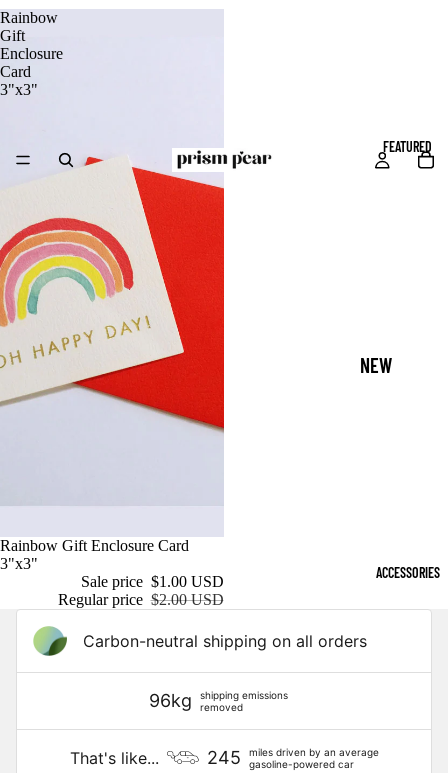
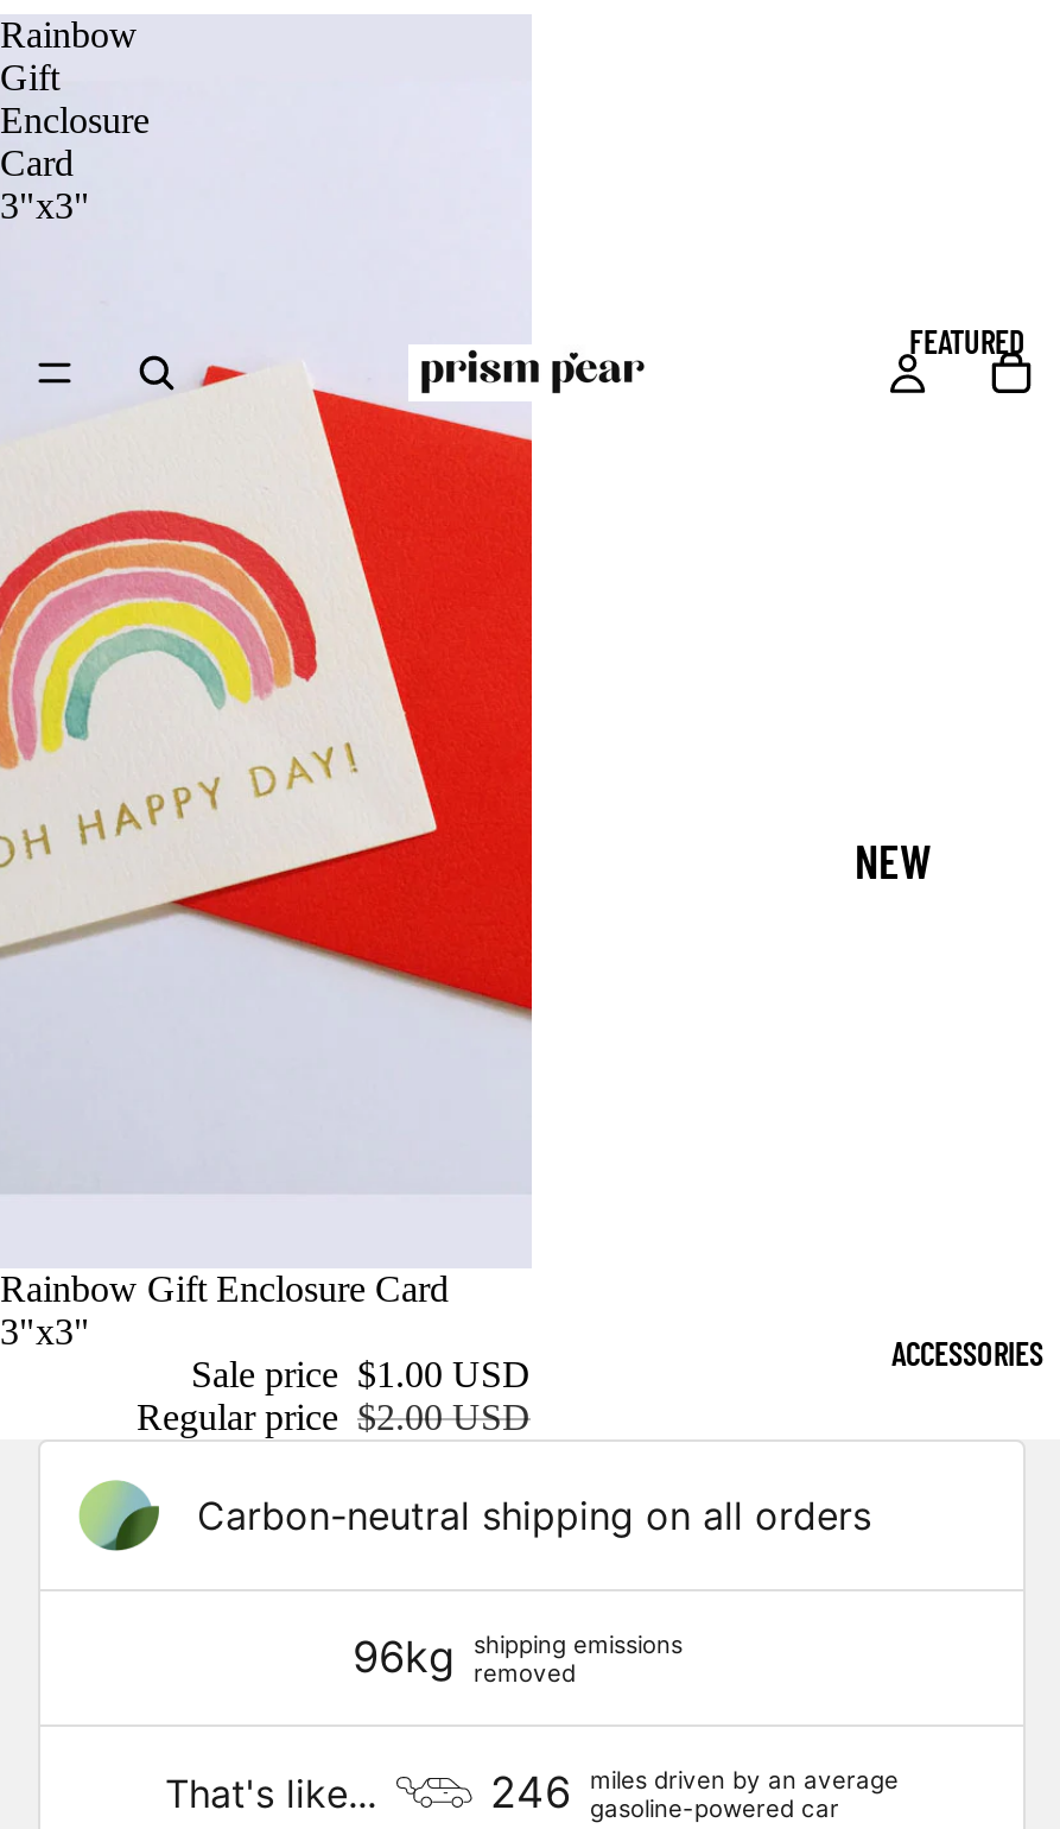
- 245
+ 246
